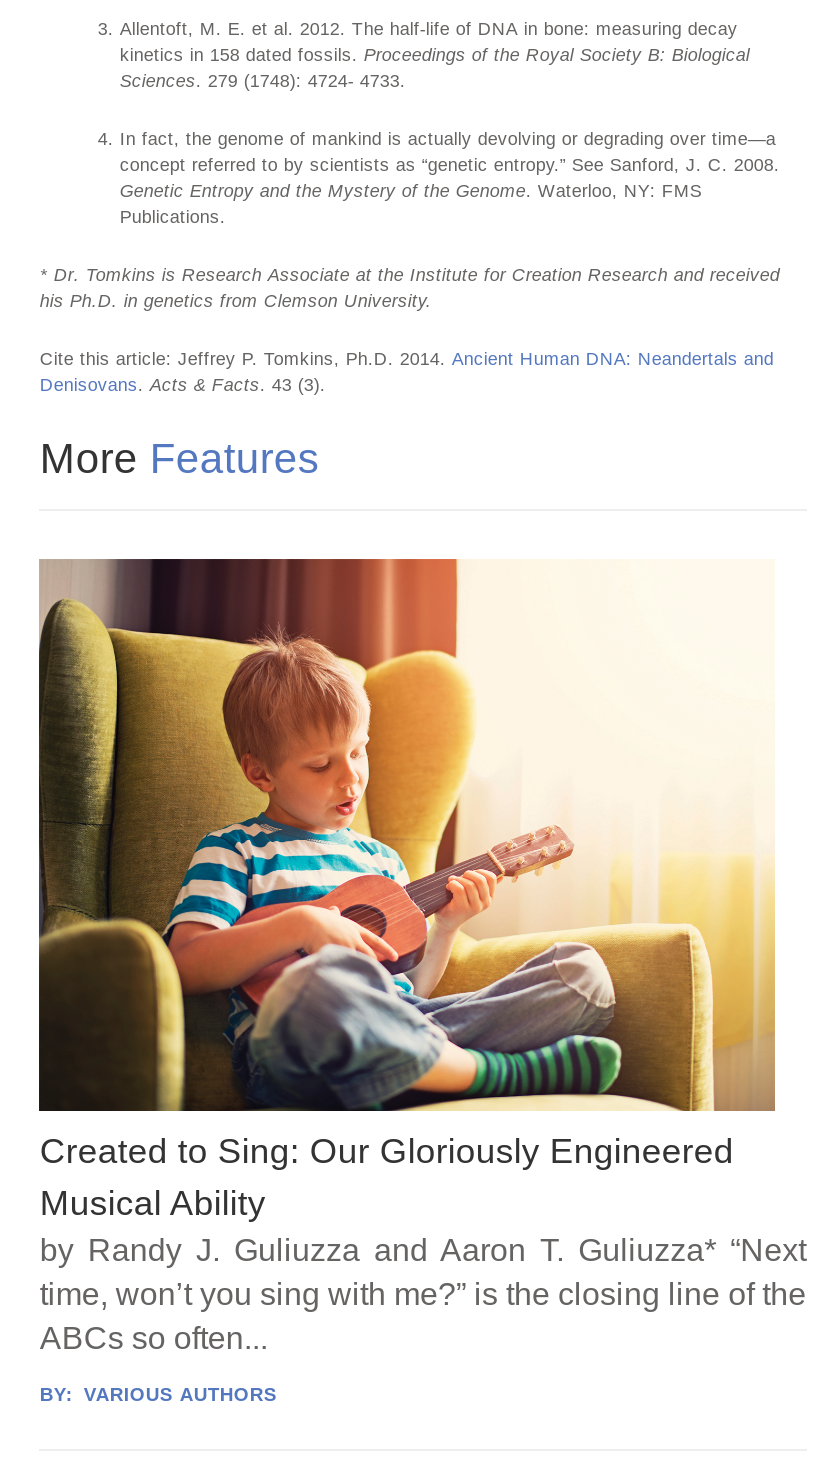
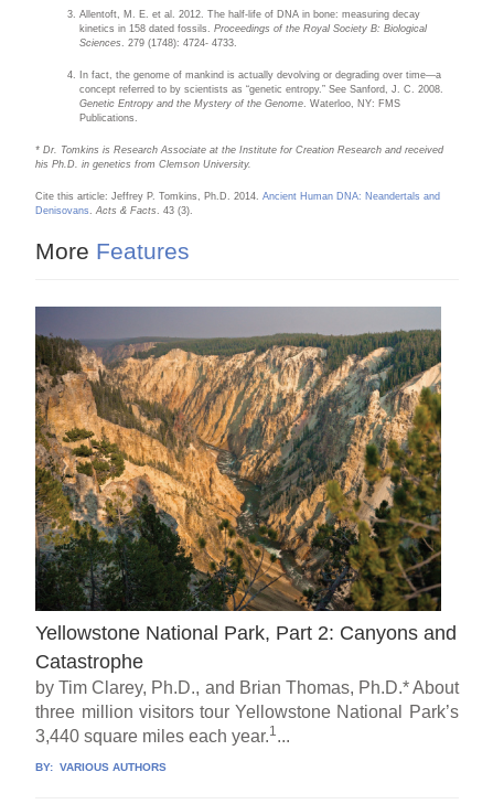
- [image]
- Created to Sing: Our Gloriously Engineered
- Musical Ability
- by Randy J. Guliuzza and Aaron T. Guliuzza* “Next
- time, won’t you sing with me?” is the closing line of the
- ABCs so often...
+ [image]
+ Yellowstone National Park, Part 2: Canyons and
+ Catastrophe
+ by Tim Clarey, Ph.D., and Brian Thomas, Ph.D.* About
+ three million visitors tour Yellowstone National Park’s
+ 3,440 square miles each year. 1...
